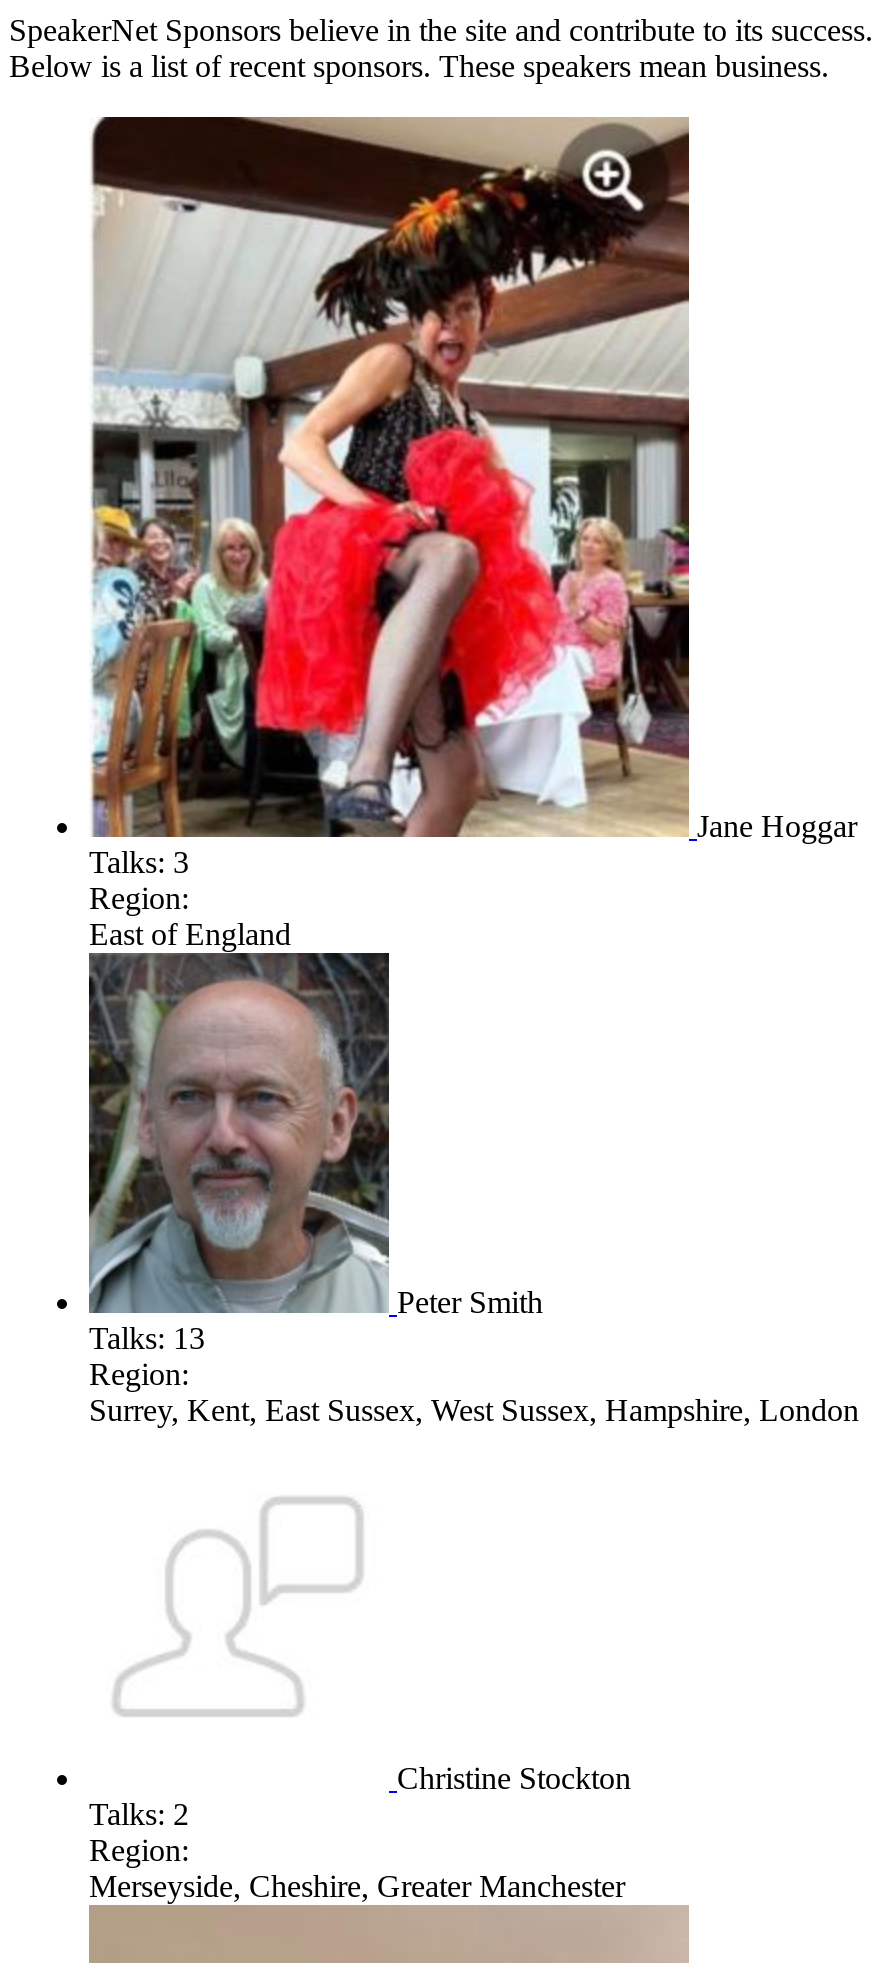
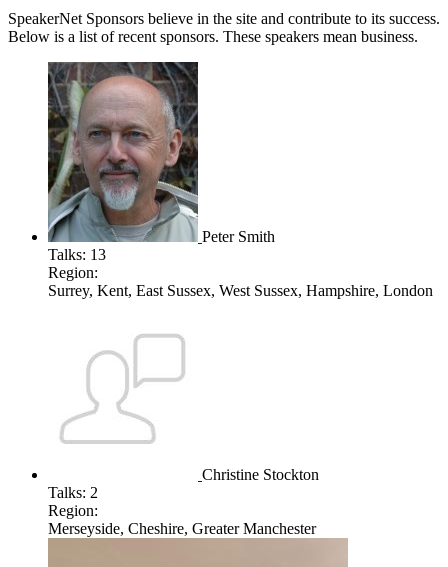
- [image]
- Jane Hoggar
- Talks: 3
- Region:
- East of England
